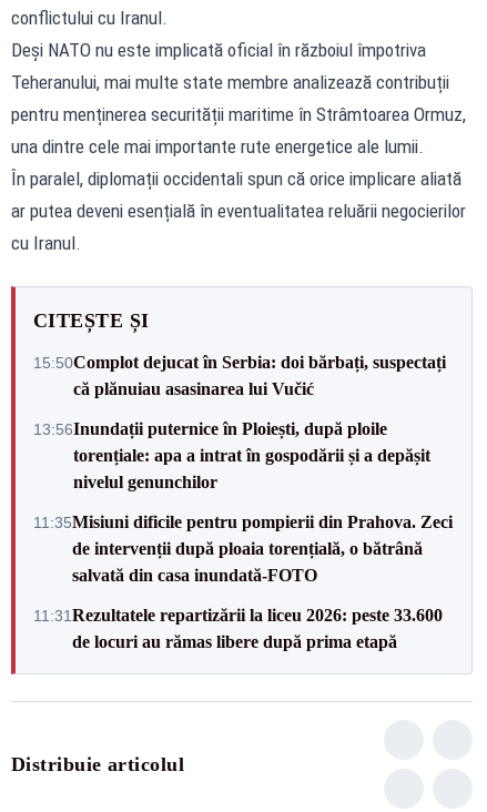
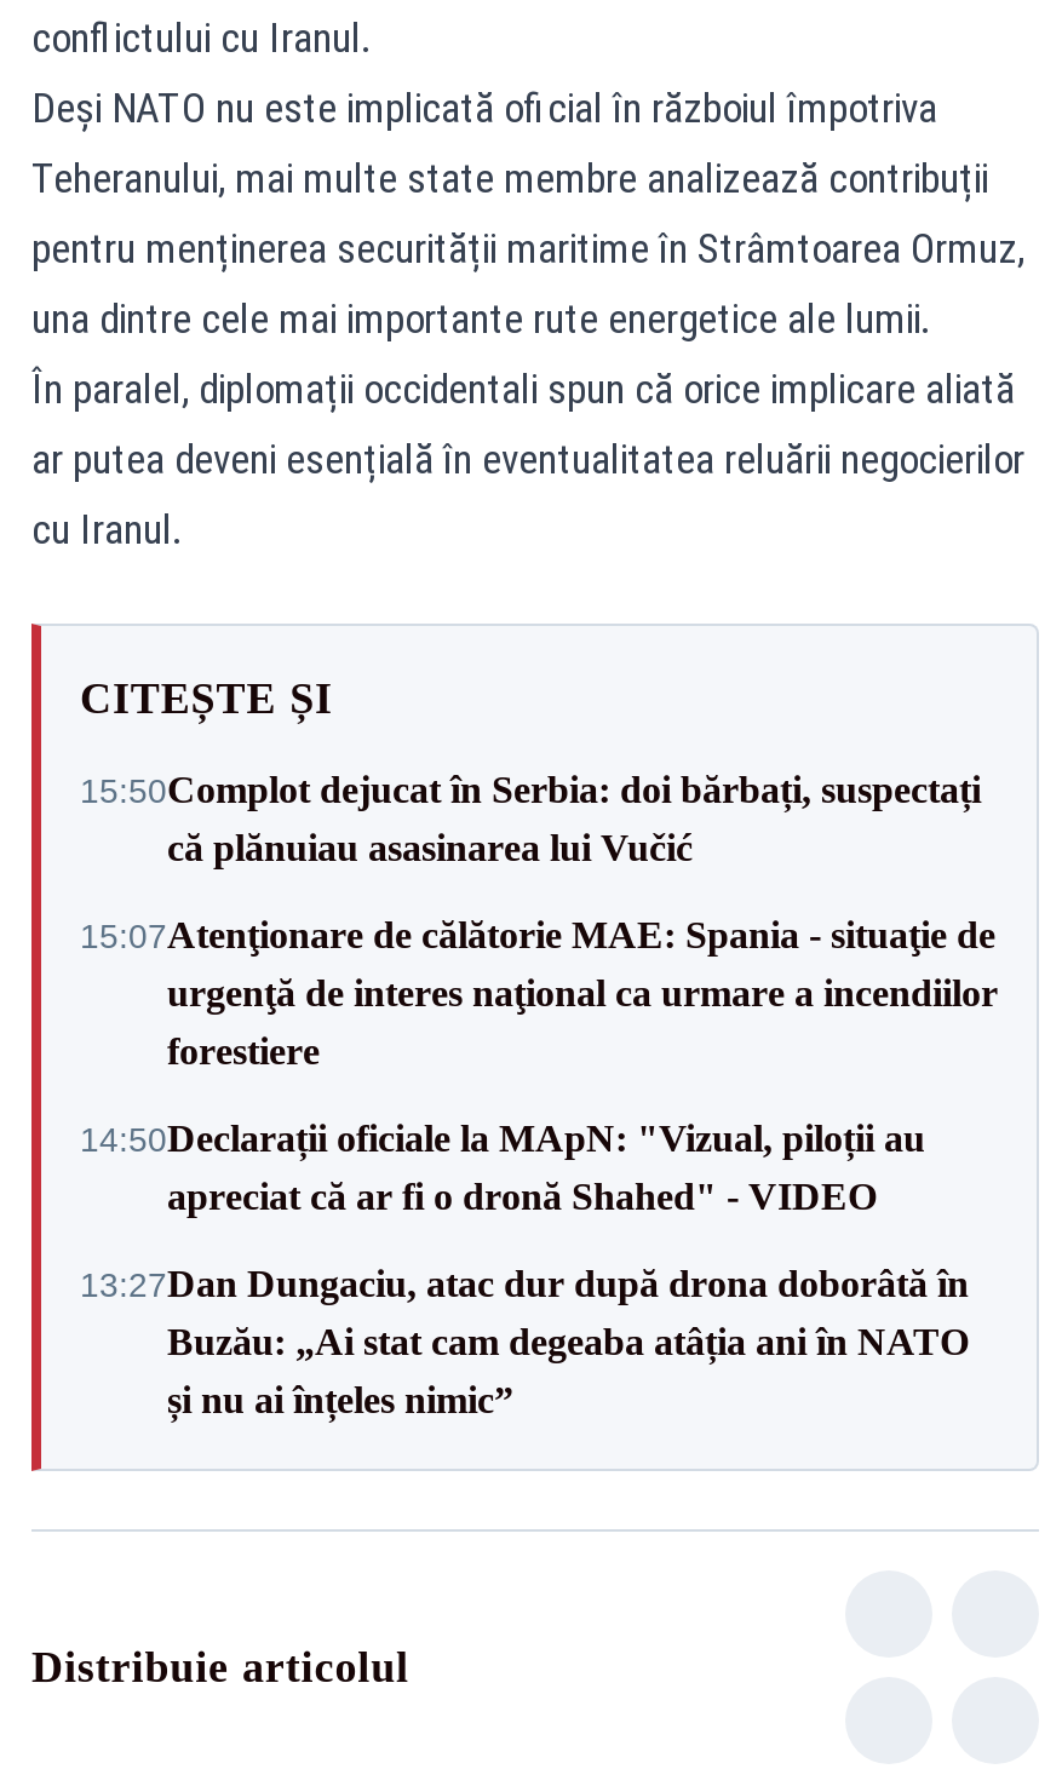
- 13:56Inundații puternice în Ploiești, după ploile
- torențiale: apa a intrat în gospodării și a depășit
- nivelul genunchilor
+ 15:07Atenţionare de călătorie MAE: Spania - situaţie de
+ urgenţă de interes naţional ca urmare a incendiilor
+ forestiere

- 11:35Misiuni dificile pentru pompierii din Prahova. Zeci
- de intervenții după ploaia torențială, o bătrână
- salvată din casa inundată-FOTO
+ 14:50Declarații oficiale la MApN: "Vizual, piloții au
+ apreciat că ar fi o dronă Shahed" - VIDEO

- 11:31 Rezultatele repartizării la liceu 2026: peste 33.600
- de locuri au rămas libere după prima etapă
+ 13:27Dan Dungaciu, atac dur după drona doborâtă în
+ Buzău: „Ai stat cam degeaba atâția ani în NATO
+ și nu ai înțeles nimic”
